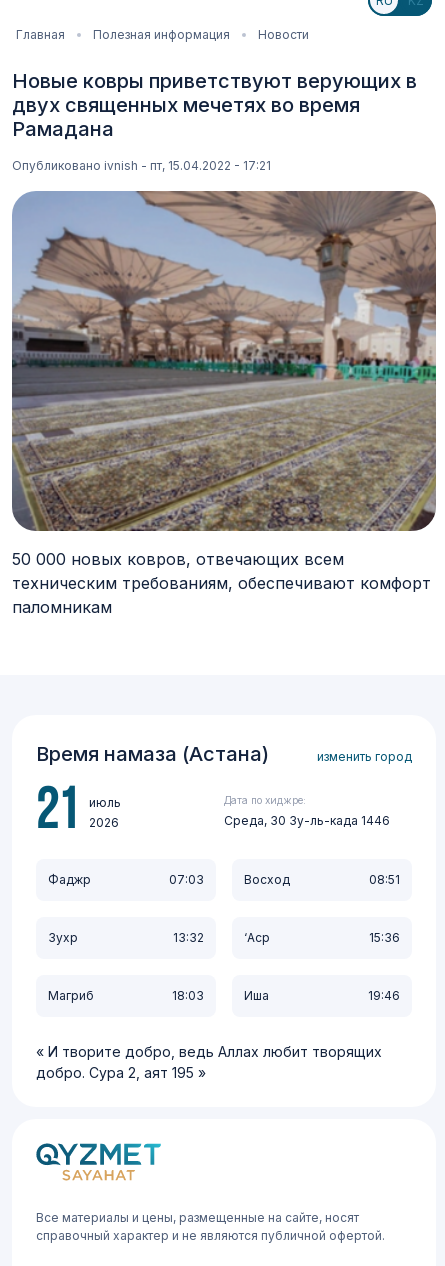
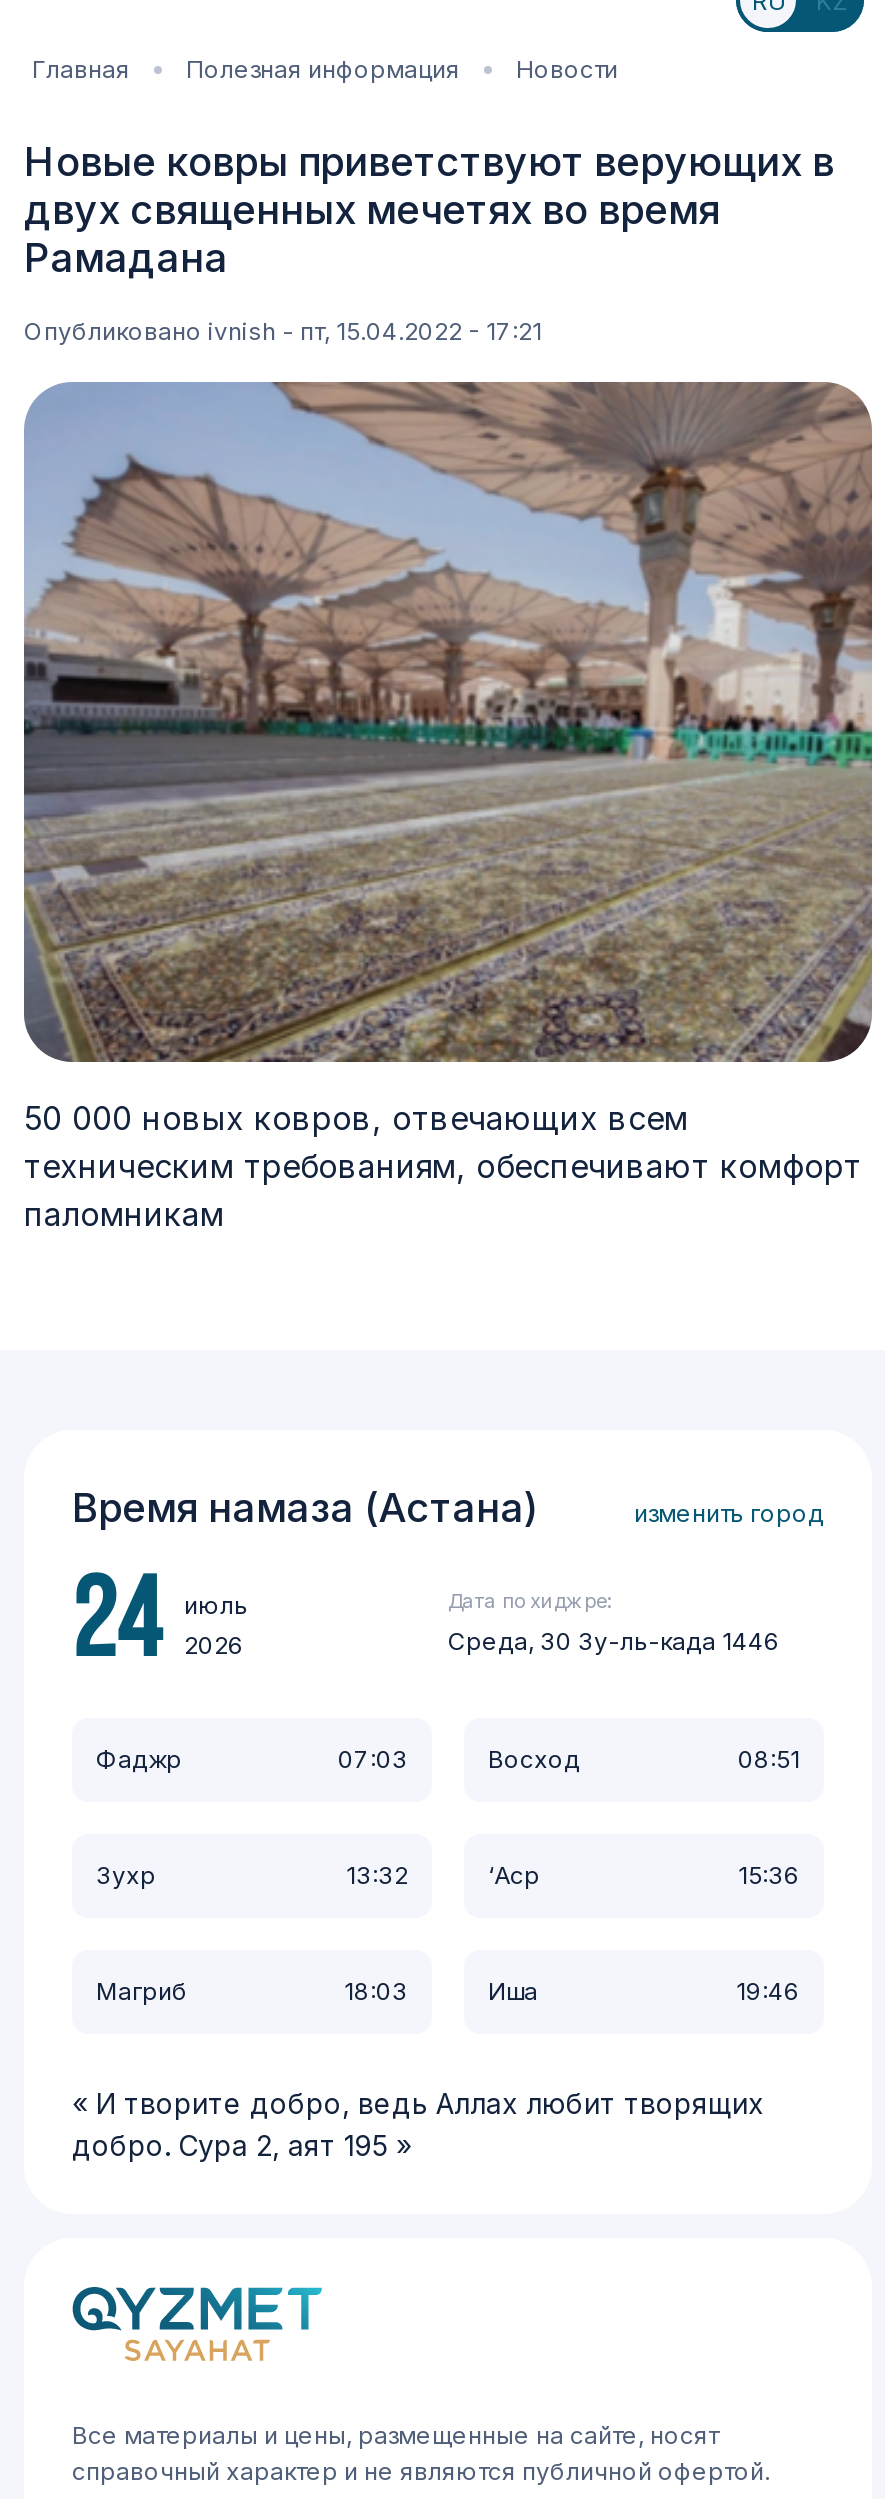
- 21 июль 2026
+ 24 июль 2026
